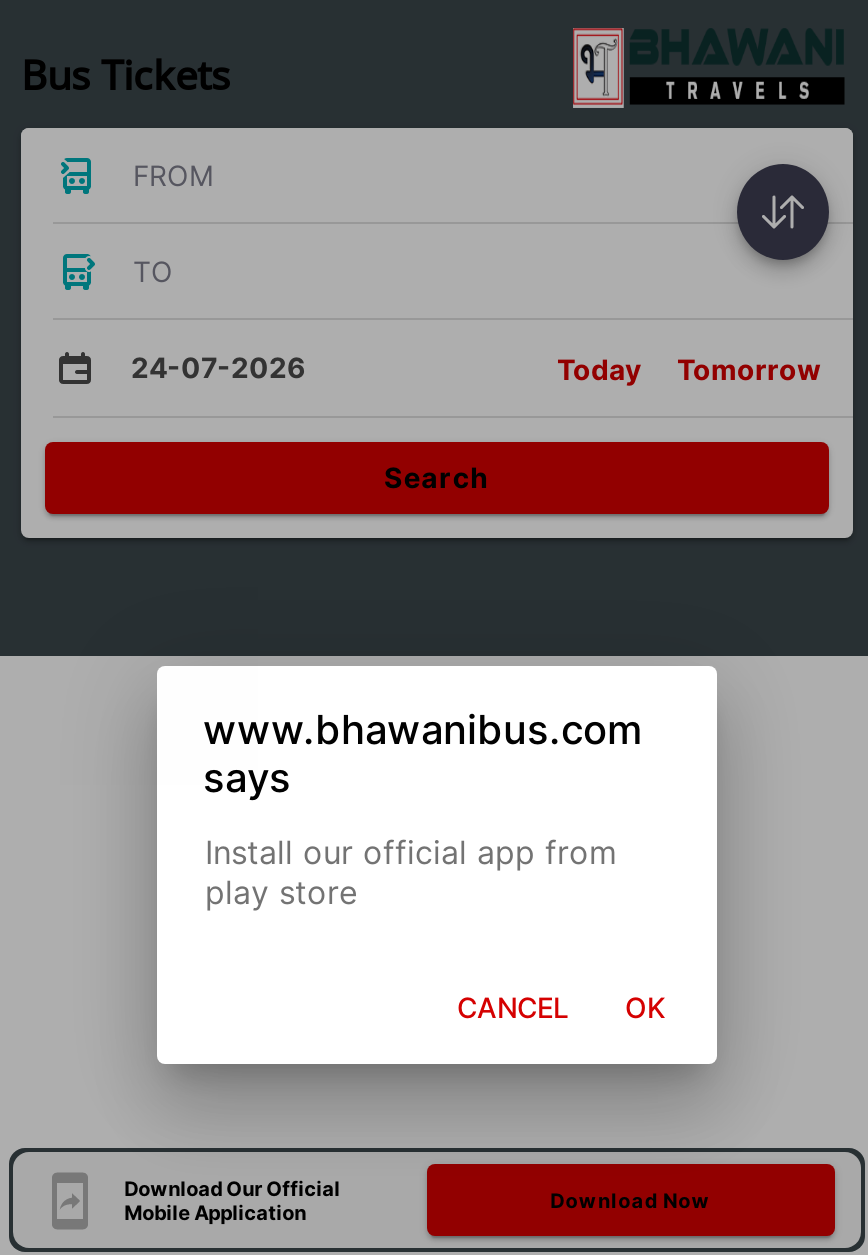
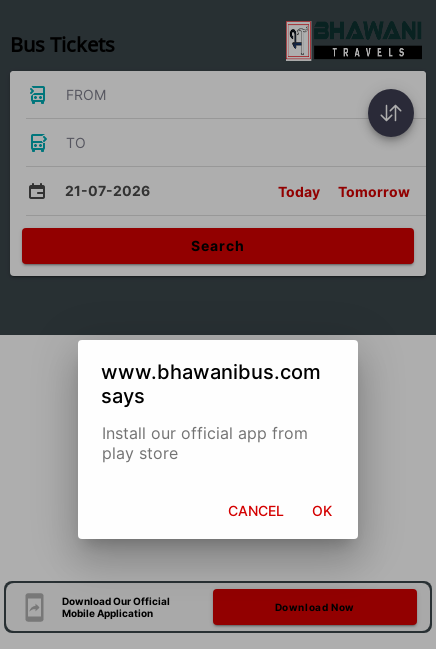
- 24-07-2026
+ 21-07-2026
